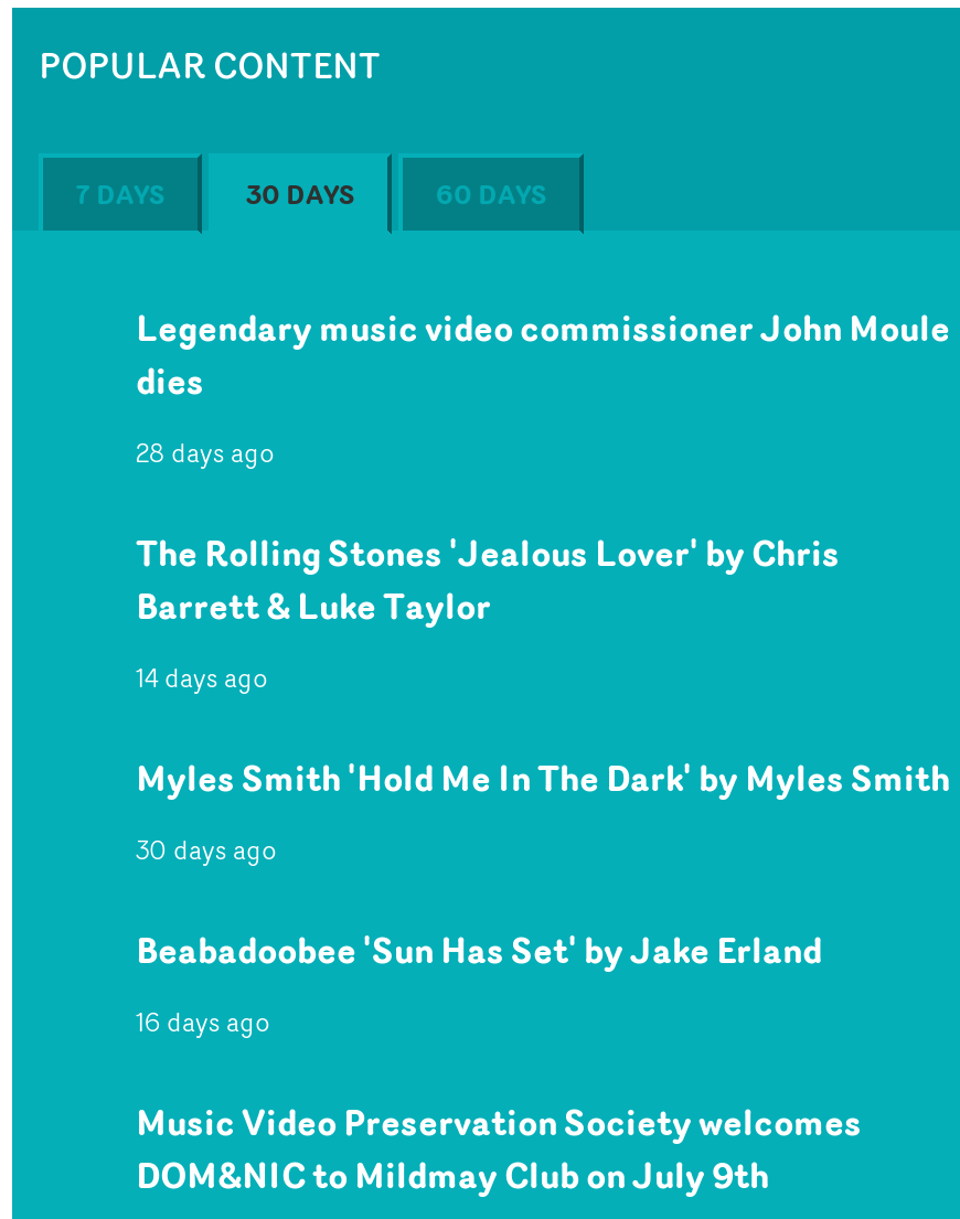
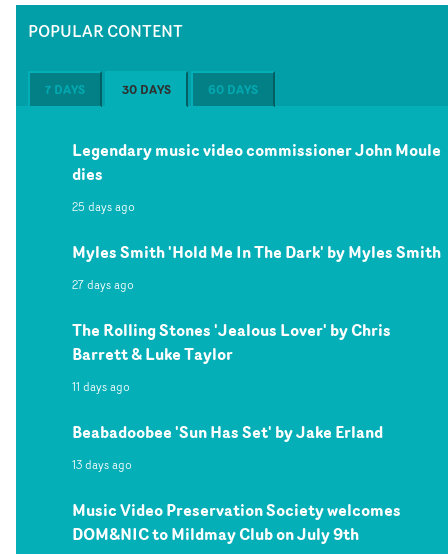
- 28 days ago
+ 25 days ago
+ 27 days ago

moved down: The Rolling Stones 'Jealous Lover' by Chris | Barrett & Luke Taylor

- 14 days ago
- 30 days ago
+ 11 days ago

moved up: Myles Smith 'Hold Me In The Dark' by Myles Smith

- 16 days ago
+ 13 days ago
